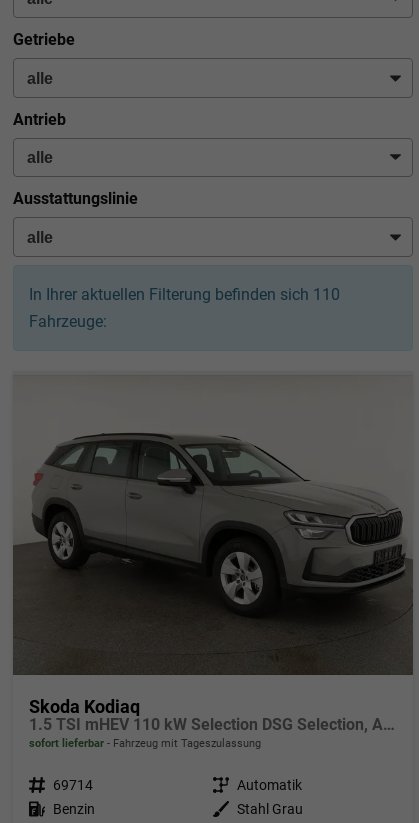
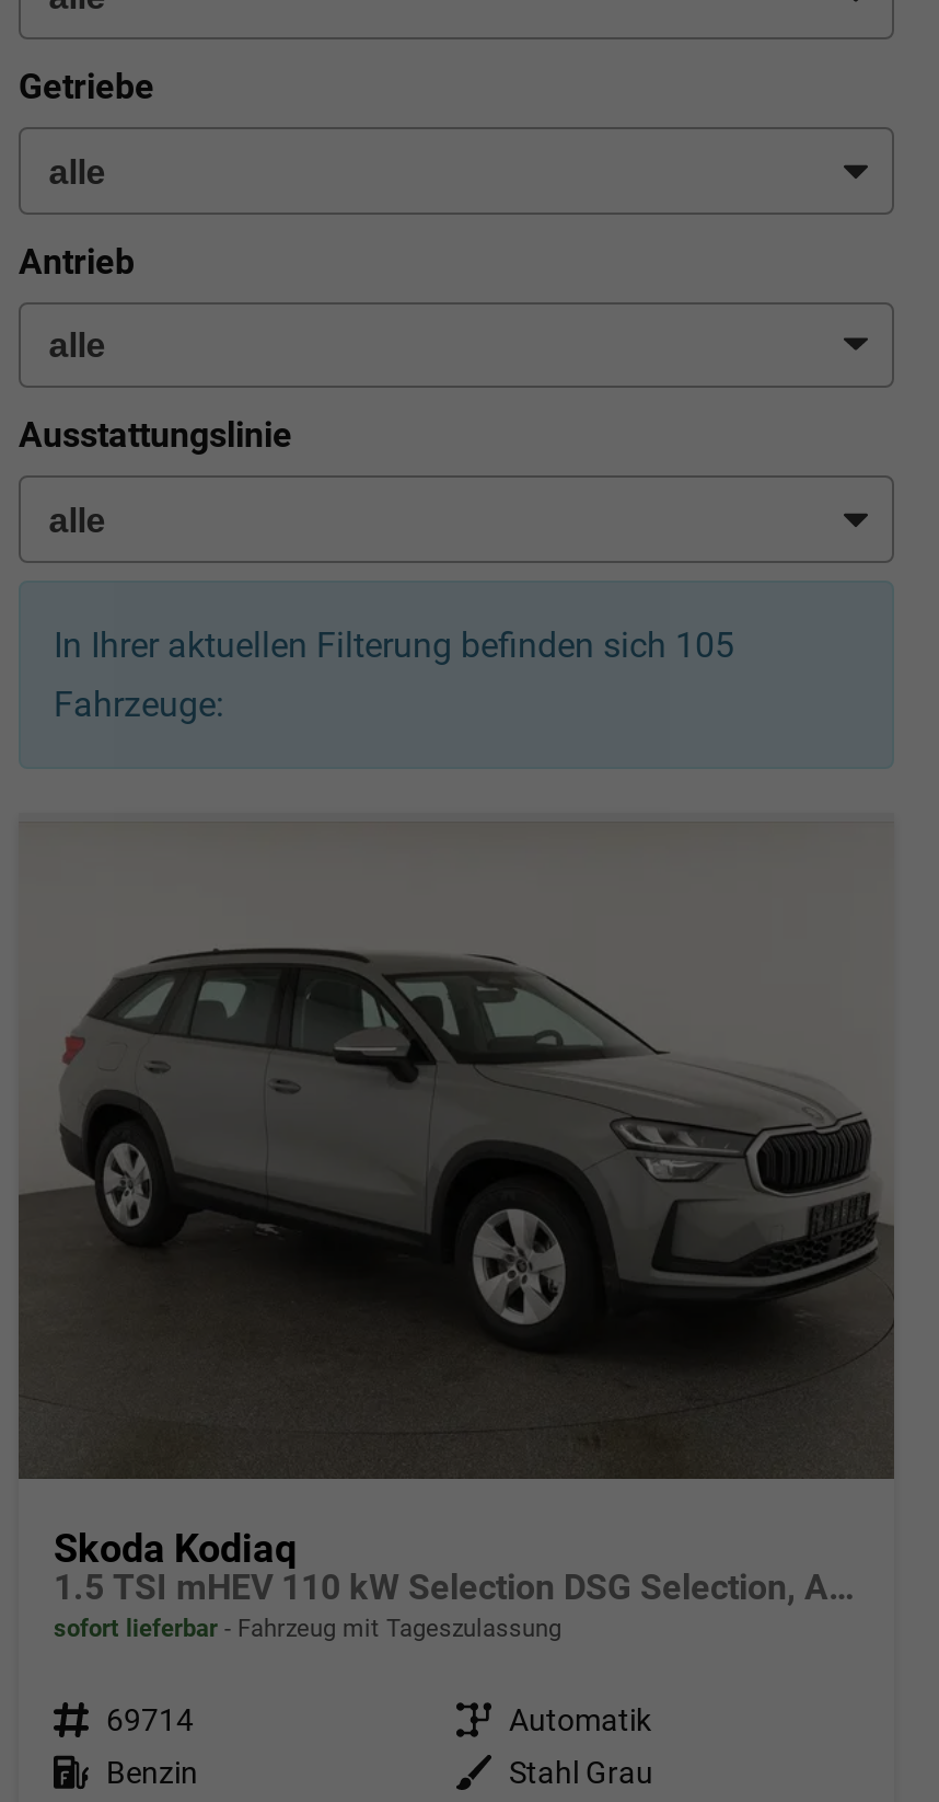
- In Ihrer aktuellen Filterung befinden sich 110
+ In Ihrer aktuellen Filterung befinden sich 105
